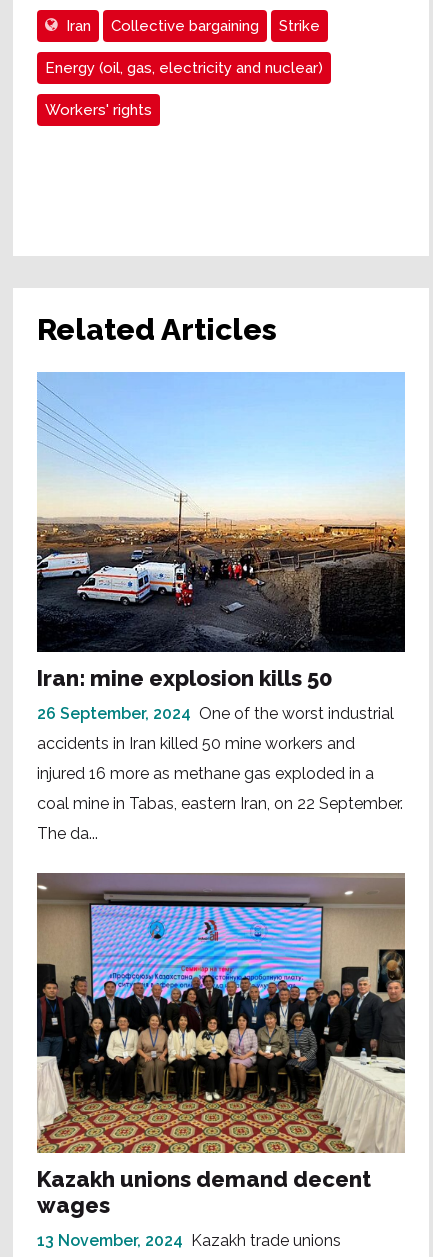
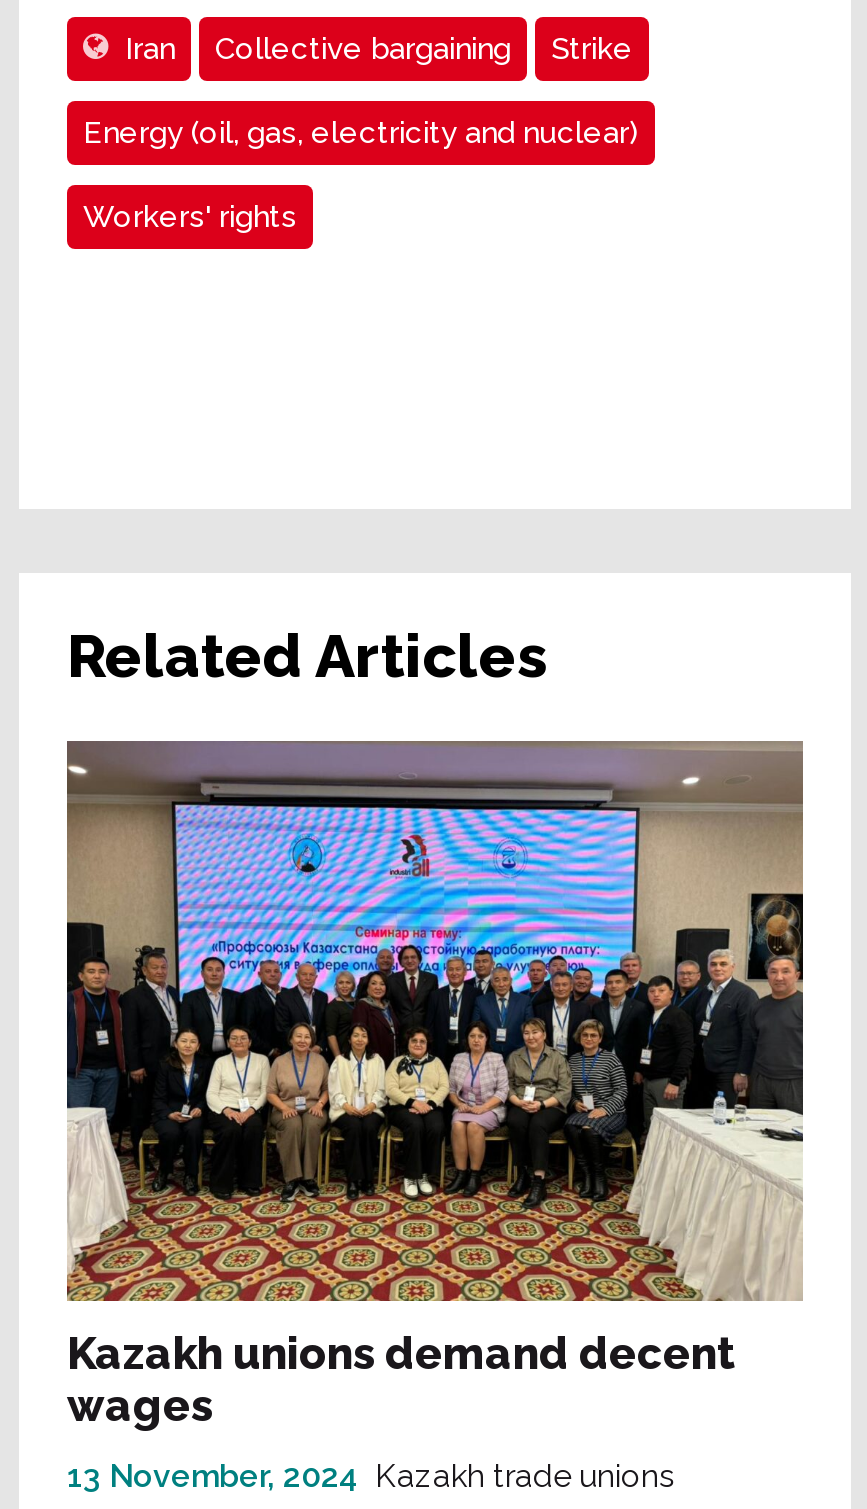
- [image]
- Iran: mine explosion kills 50
- 26 September, 2024 One of the worst industrial
- accidents in Iran killed 50 mine workers and
- injured 16 more as methane gas exploded in a
- coal mine in Tabas, eastern Iran, on 22 September.
- The da...
